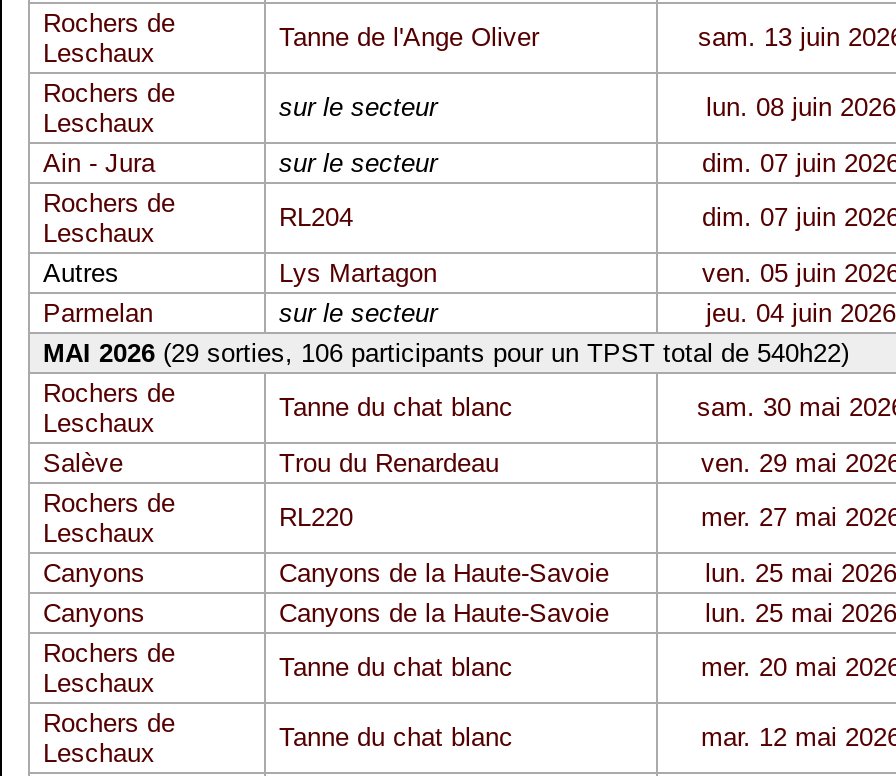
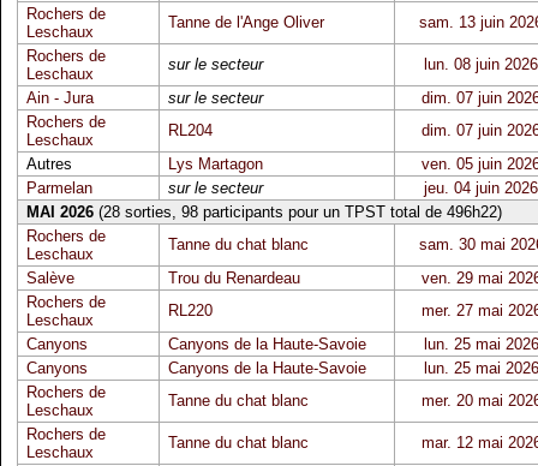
- MAI 2026 (29 sorties, 106 participants pour un TPST total de 540h22)
+ MAI 2026 (28 sorties, 98 participants pour un TPST total de 496h22)
